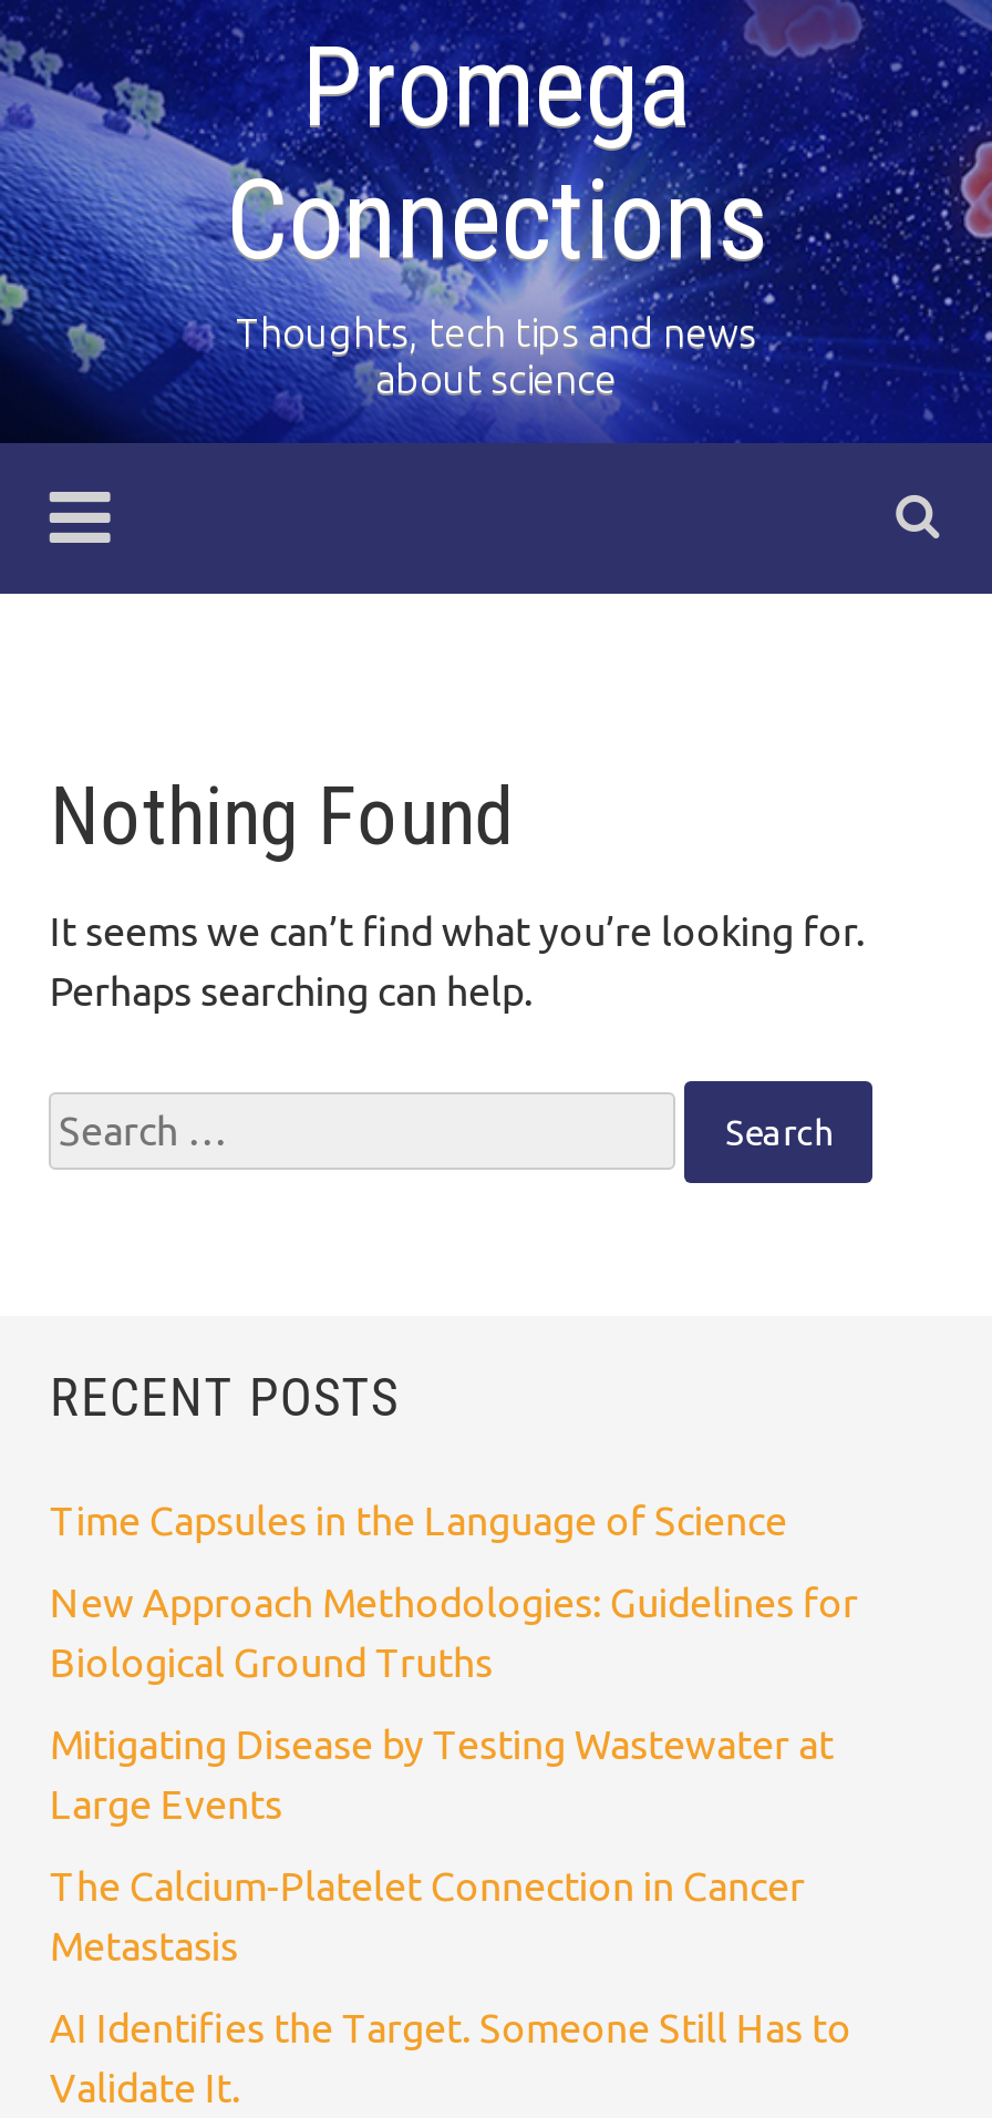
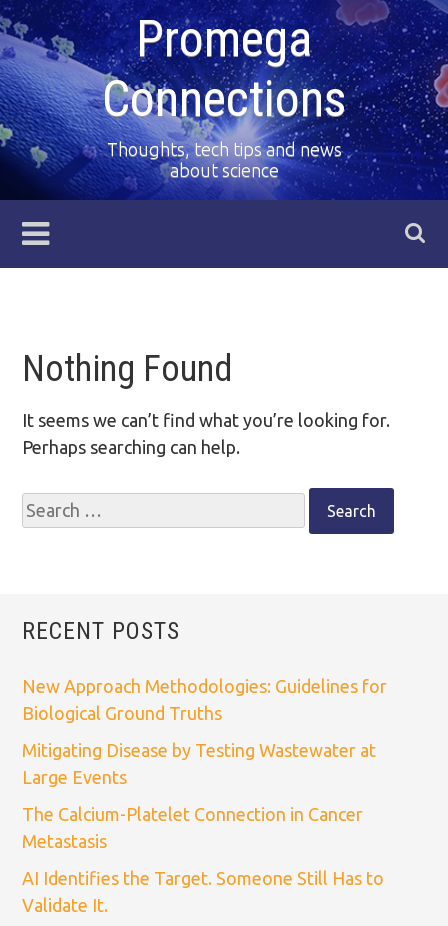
- Time Capsules in the Language of Science
